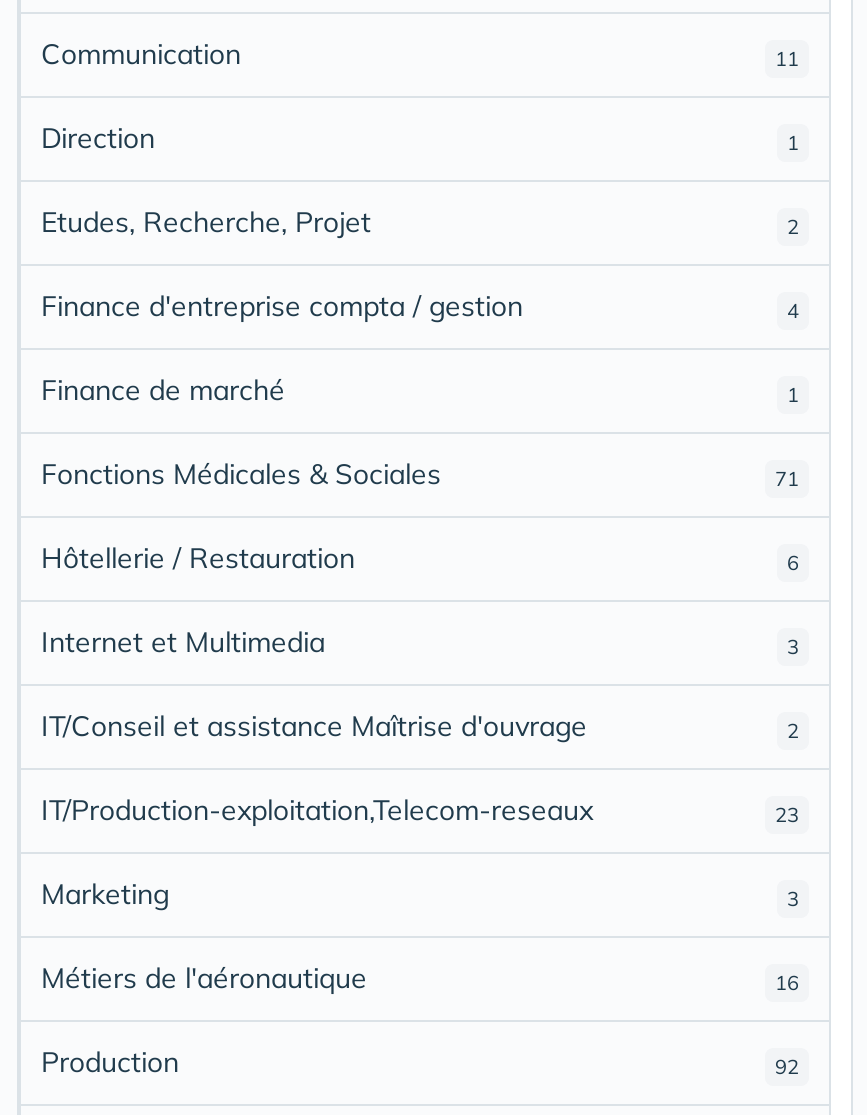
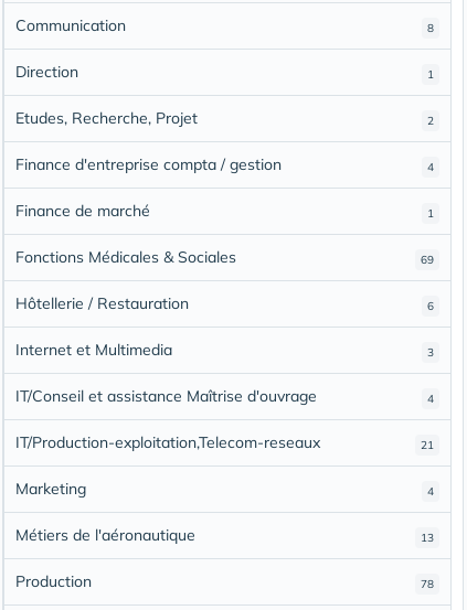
- 11
+ 8

- 71
+ 69

- 2
+ 4

- 23
+ 21

- 3
+ 4

- 16
+ 13

- 92
+ 78
